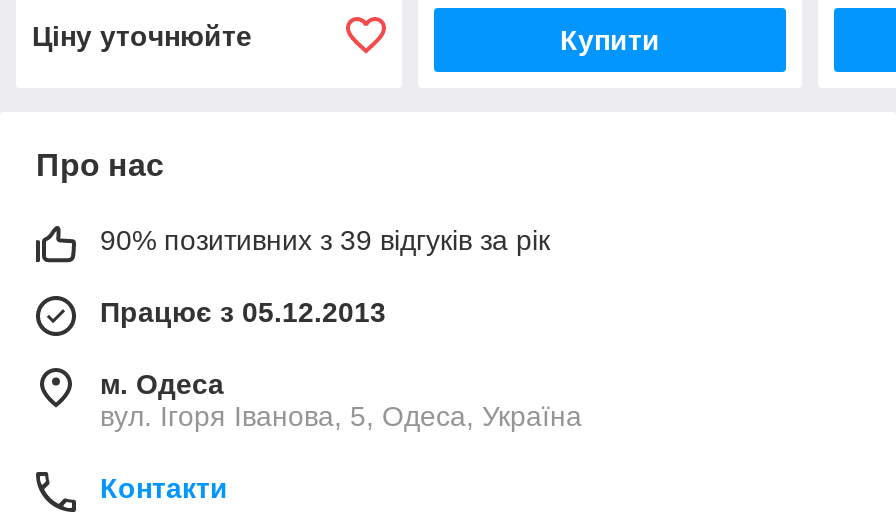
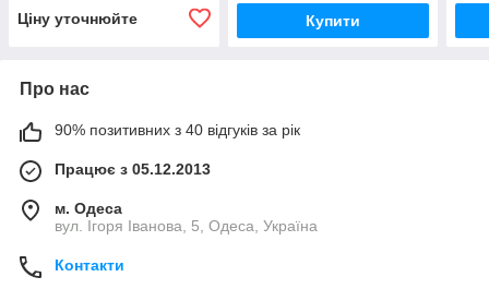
- 90% позитивних з 39 відгуків за рік
+ 90% позитивних з 40 відгуків за рік
